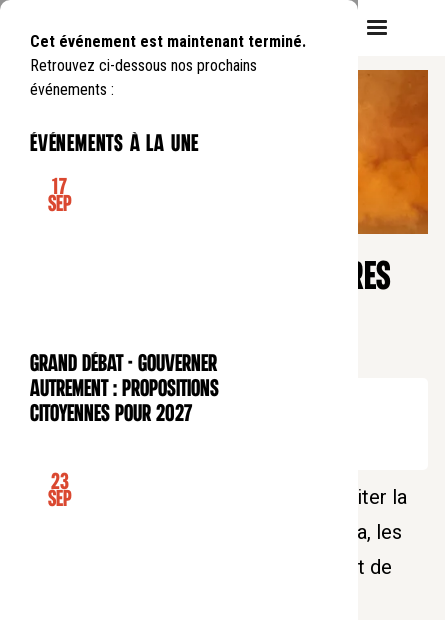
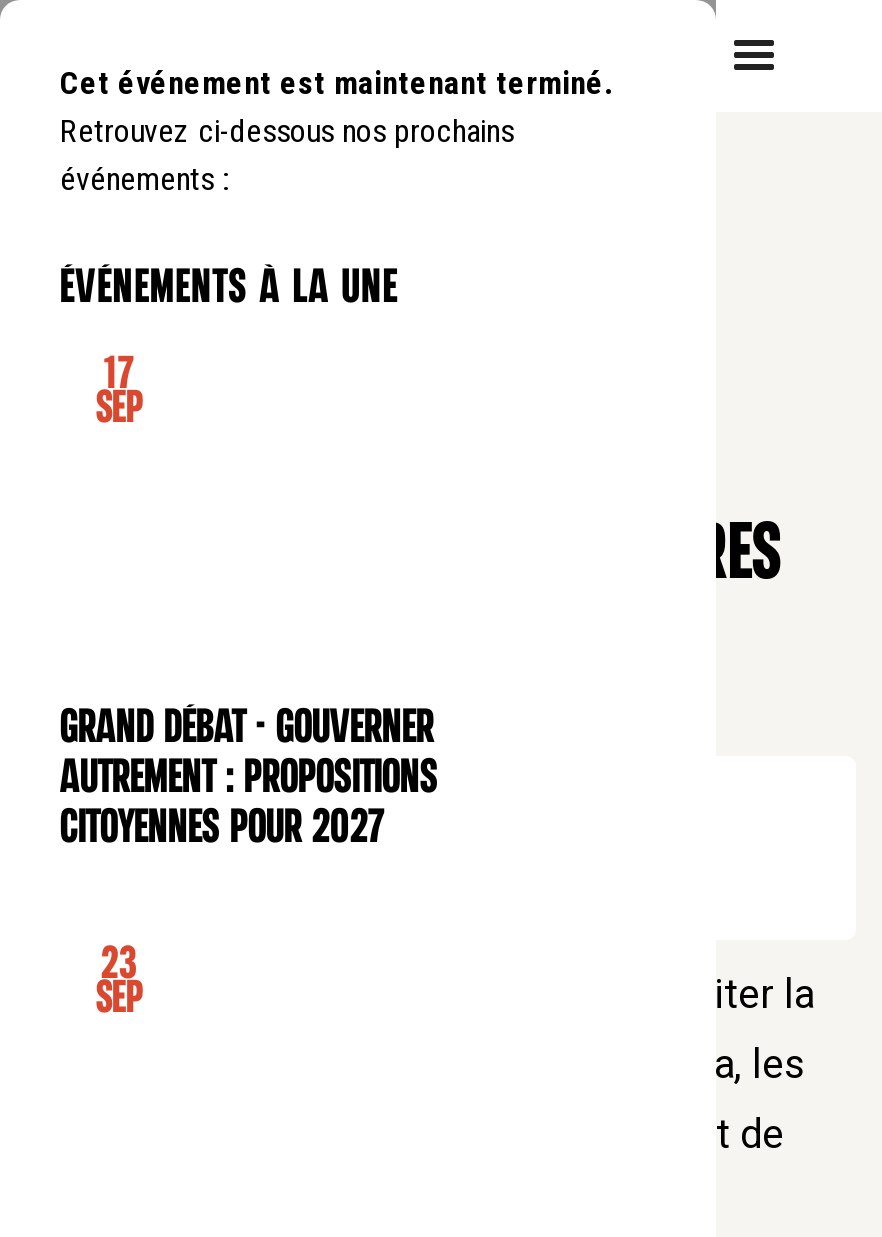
- [image]
